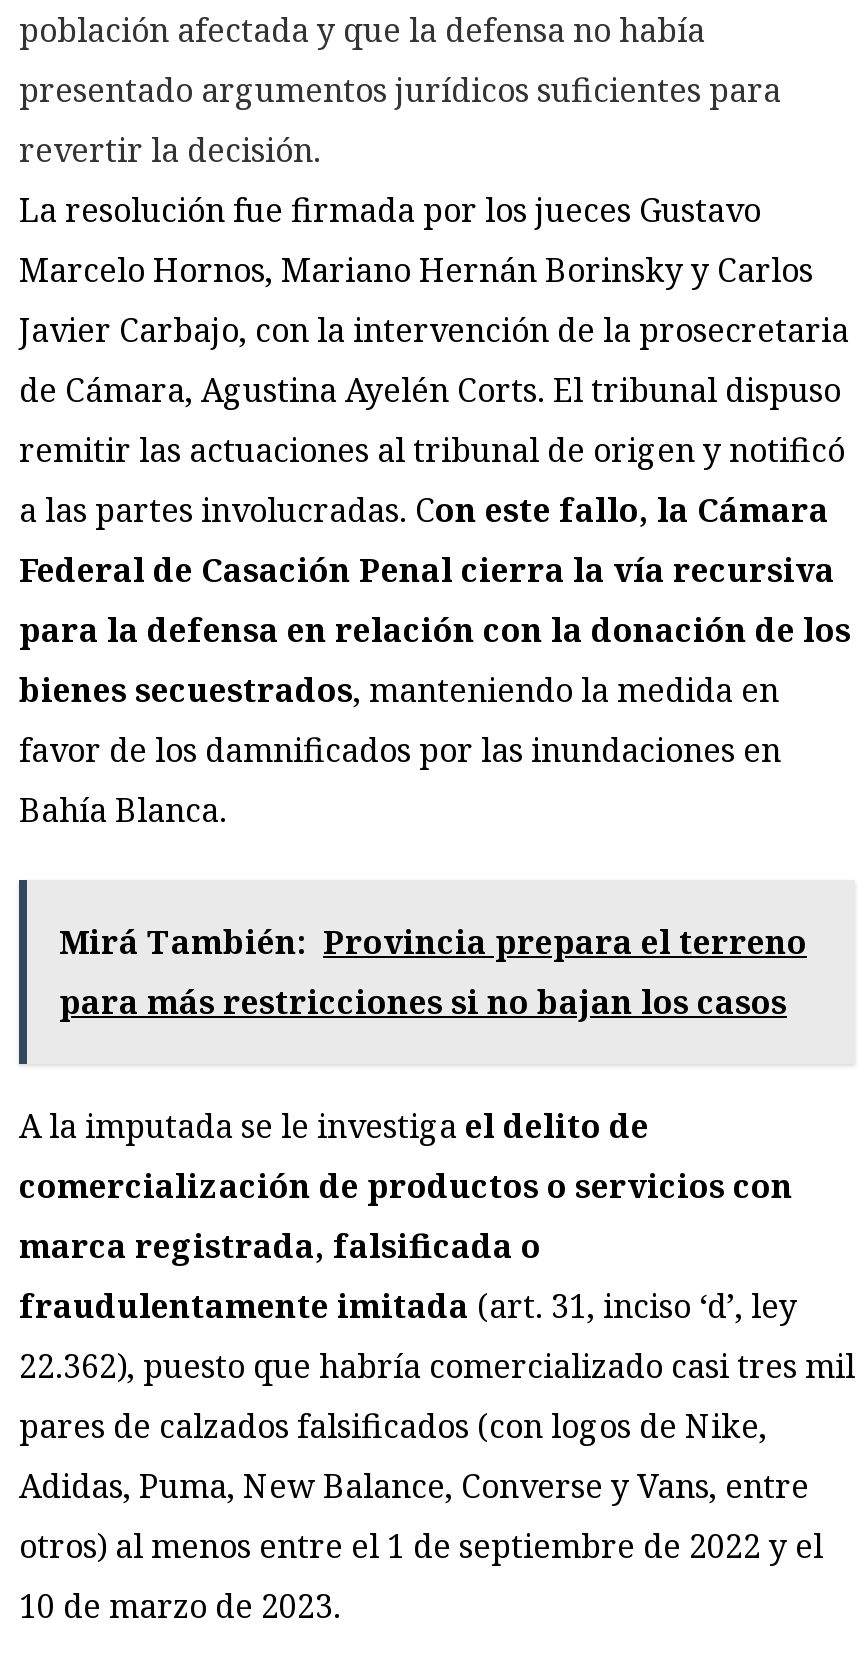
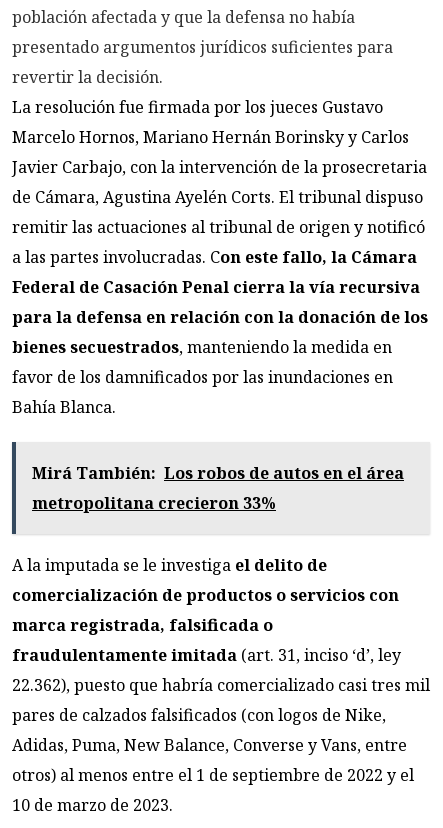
- Mirá También: Provincia prepara el terreno
- para más restricciones si no bajan los casos
+ Mirá También: Los robos de autos en el área
+ metropolitana crecieron 33%
